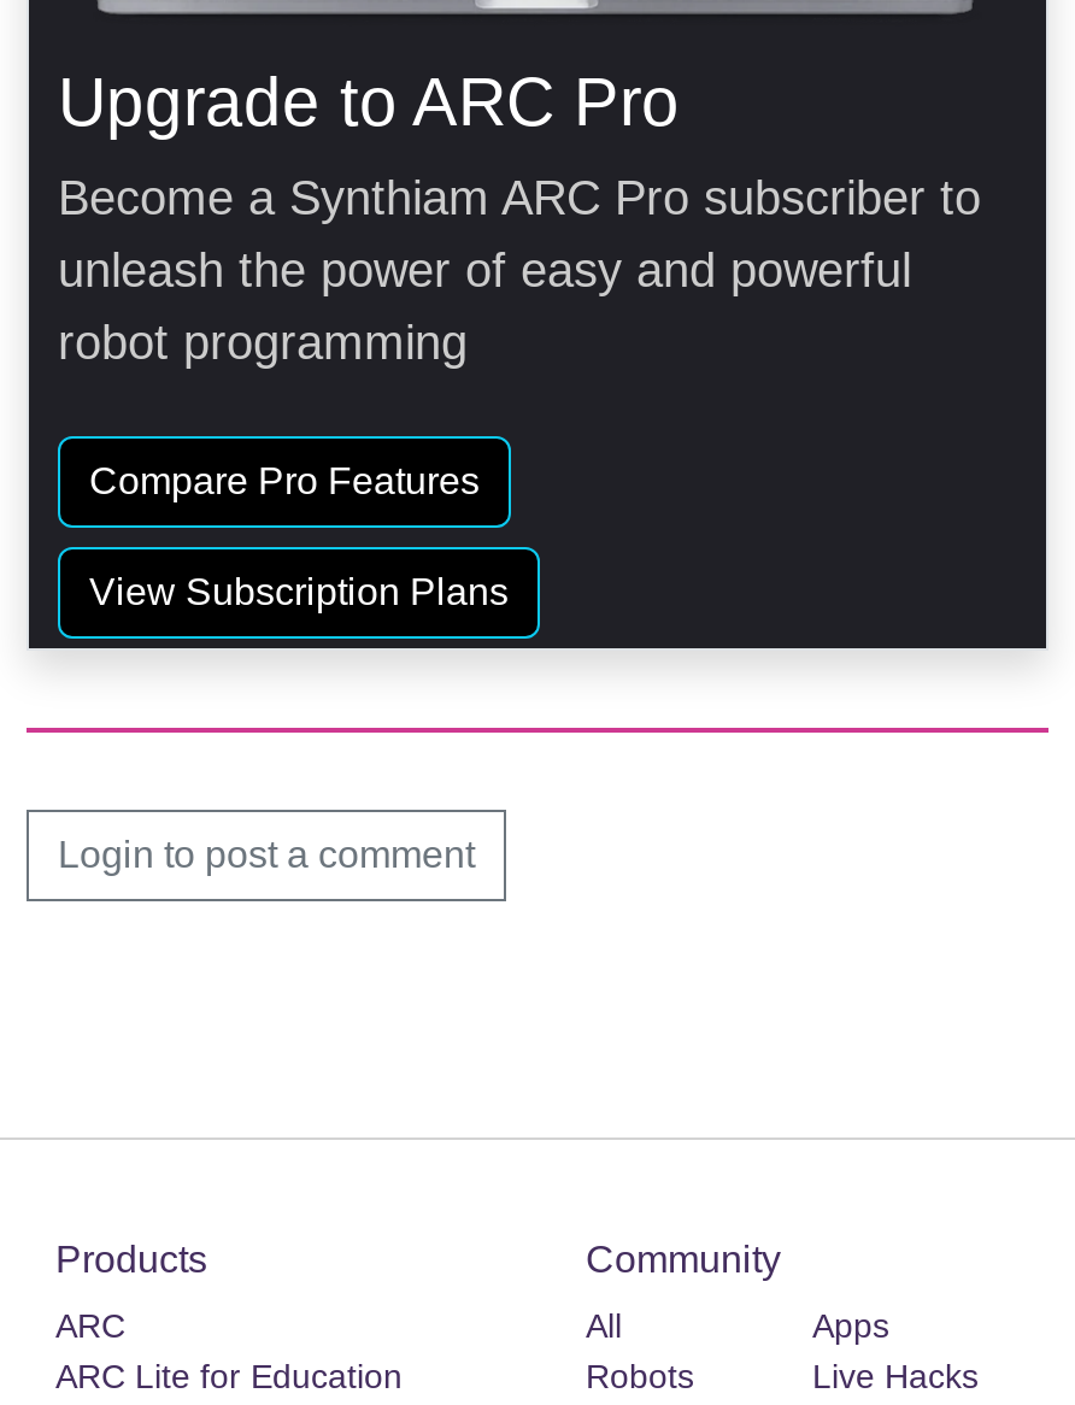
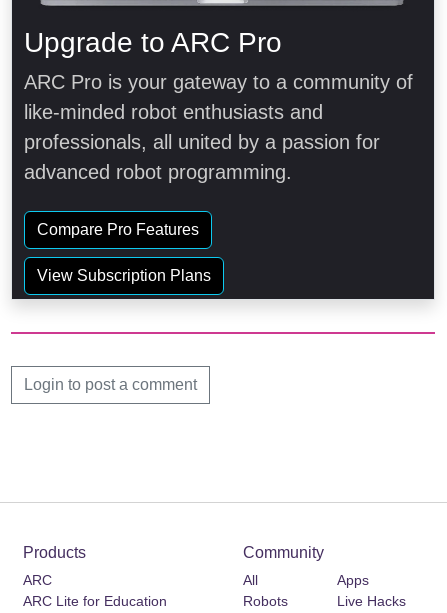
- Become a Synthiam ARC Pro subscriber to
- unleash the power of easy and powerful
- robot programming
+ ARC Pro is your gateway to a community of
+ like-minded robot enthusiasts and
+ professionals, all united by a passion for
+ advanced robot programming.
